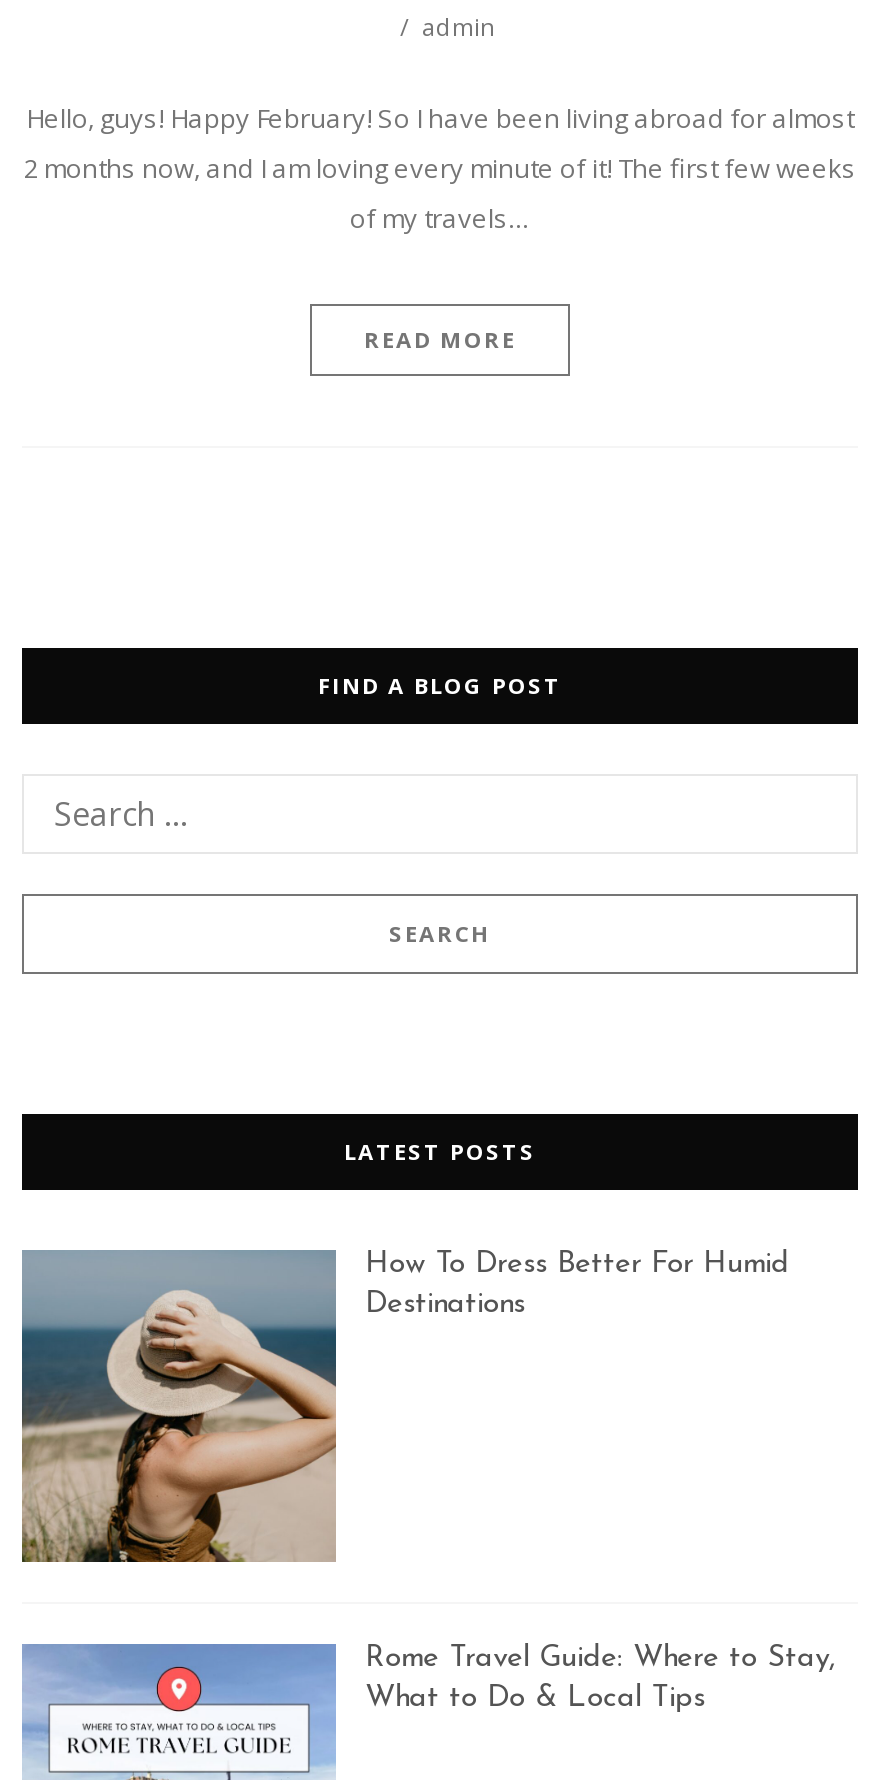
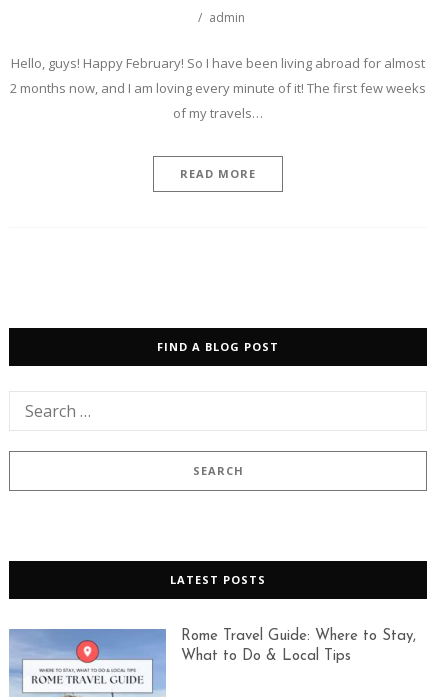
- [image]
- How To Dress Better For Humid
- Destinations
